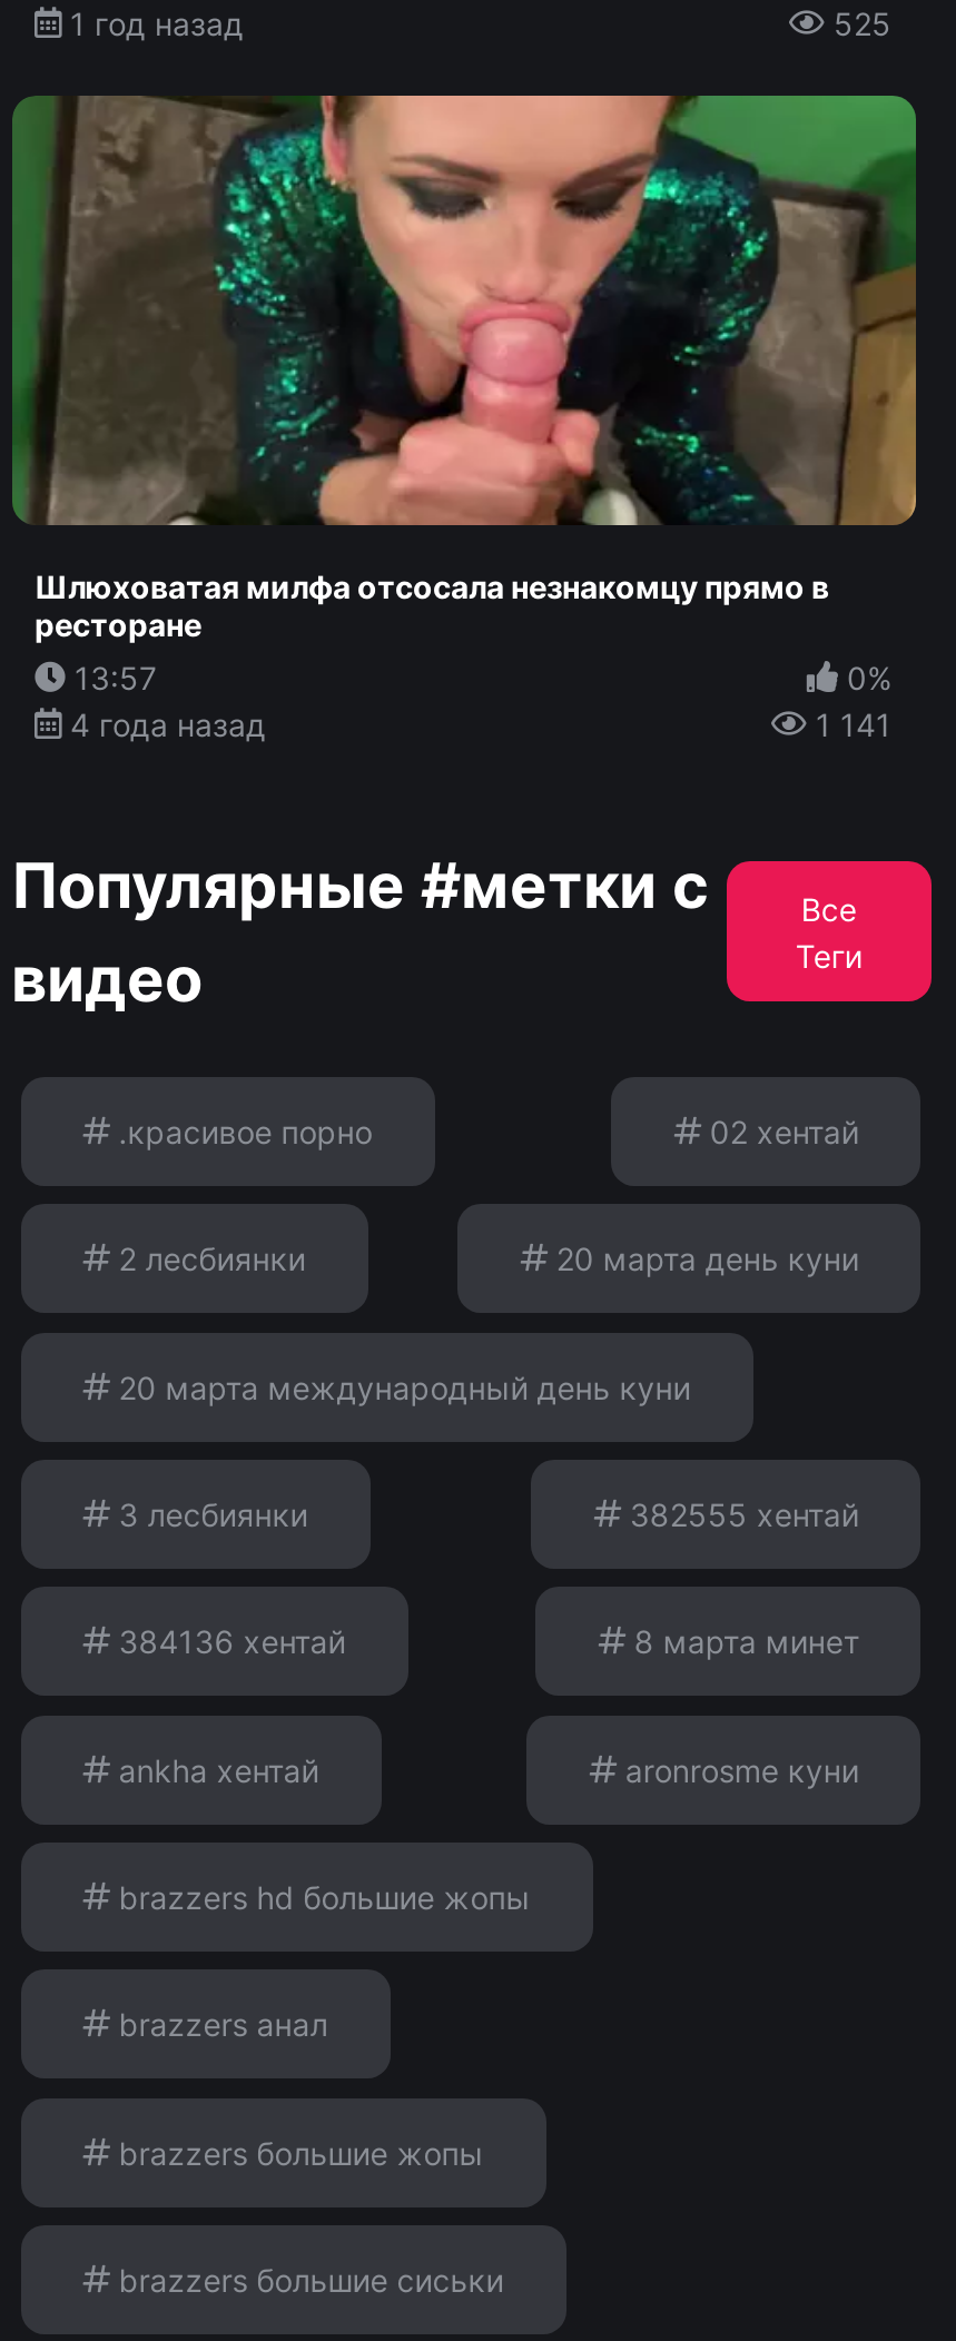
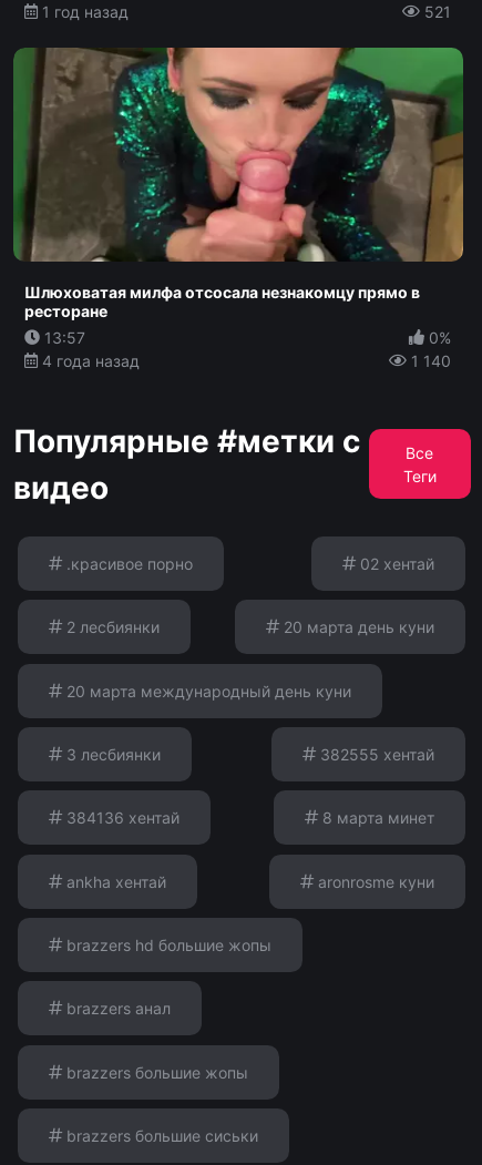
- 525
+ 521

- 1 141
+ 1 140
